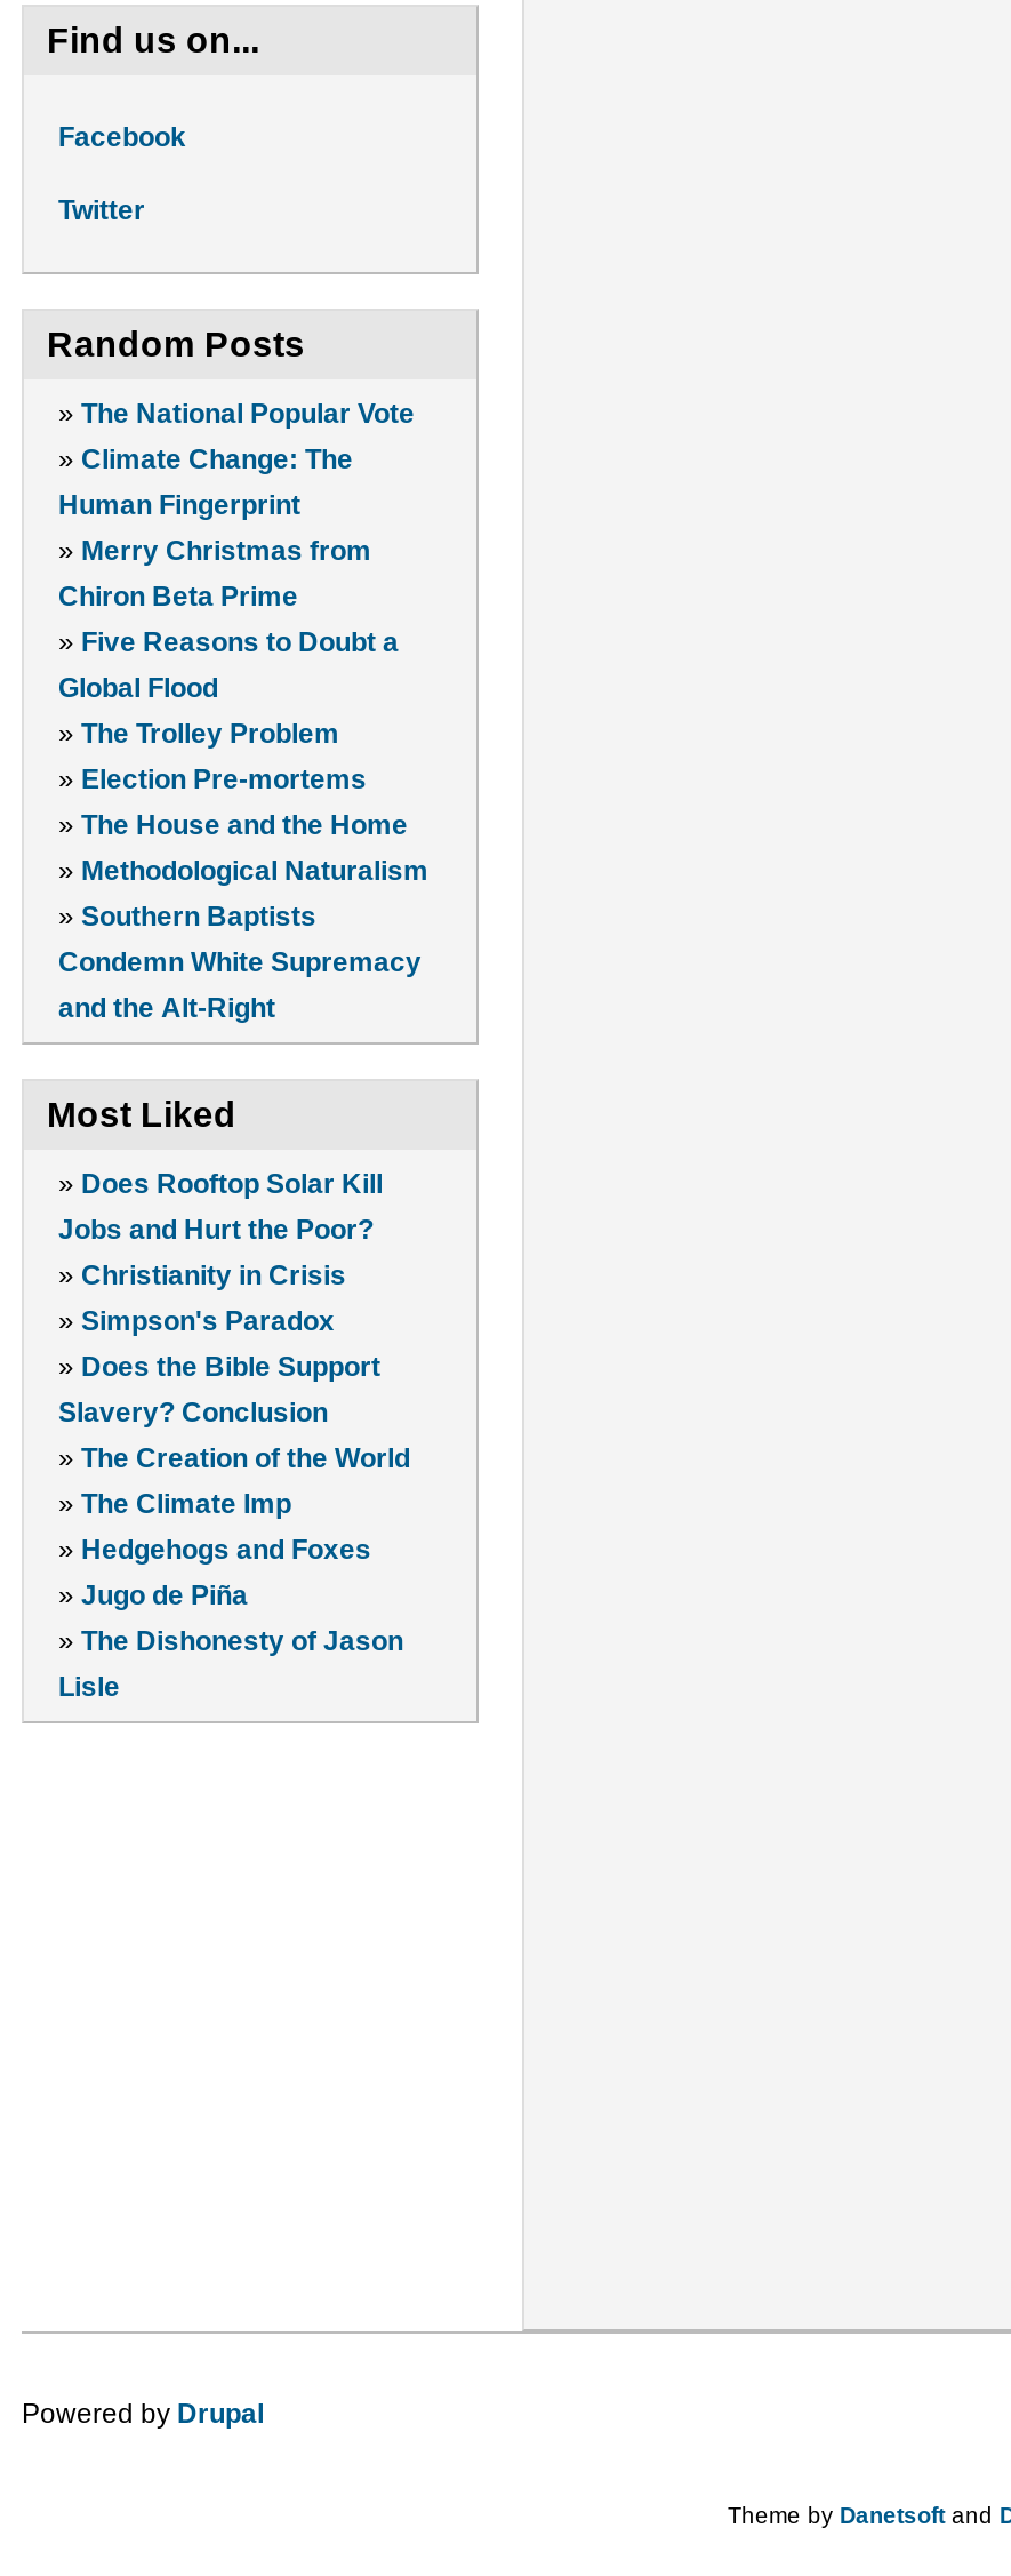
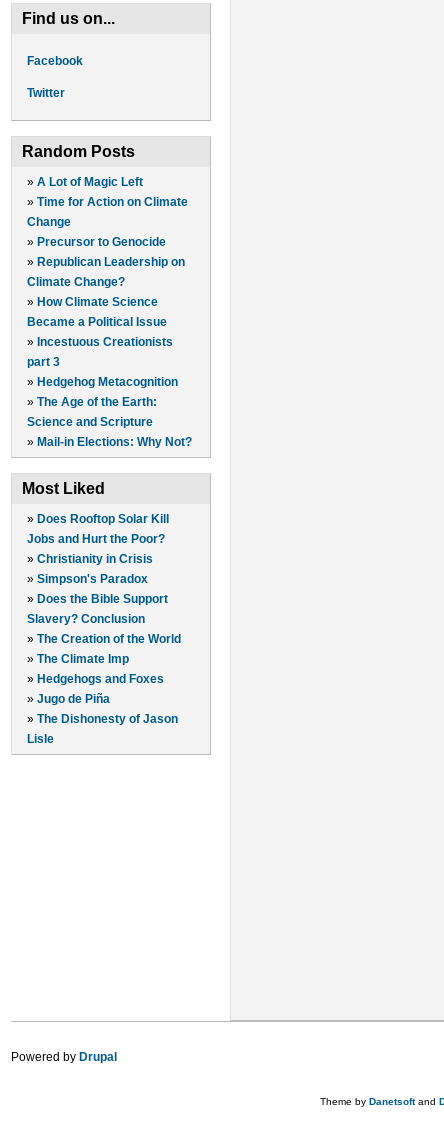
- » The National Popular Vote
- » Climate Change: The
- Human Fingerprint
- » Merry Christmas from
- Chiron Beta Prime
- » Five Reasons to Doubt a
- Global Flood
- » The Trolley Problem
- » Election Pre-mortems
- » The House and the Home
- » Methodological Naturalism
- » Southern Baptists
- Condemn White Supremacy
- and the Alt-Right
+ » A Lot of Magic Left
+ » Time for Action on Climate
+ Change
+ » Precursor to Genocide
+ » Republican Leadership on
+ Climate Change?
+ » How Climate Science
+ Became a Political Issue
+ » Incestuous Creationists
+ part 3
+ » Hedgehog Metacognition
+ » The Age of the Earth:
+ Science and Scripture
+ » Mail-in Elections: Why Not?
